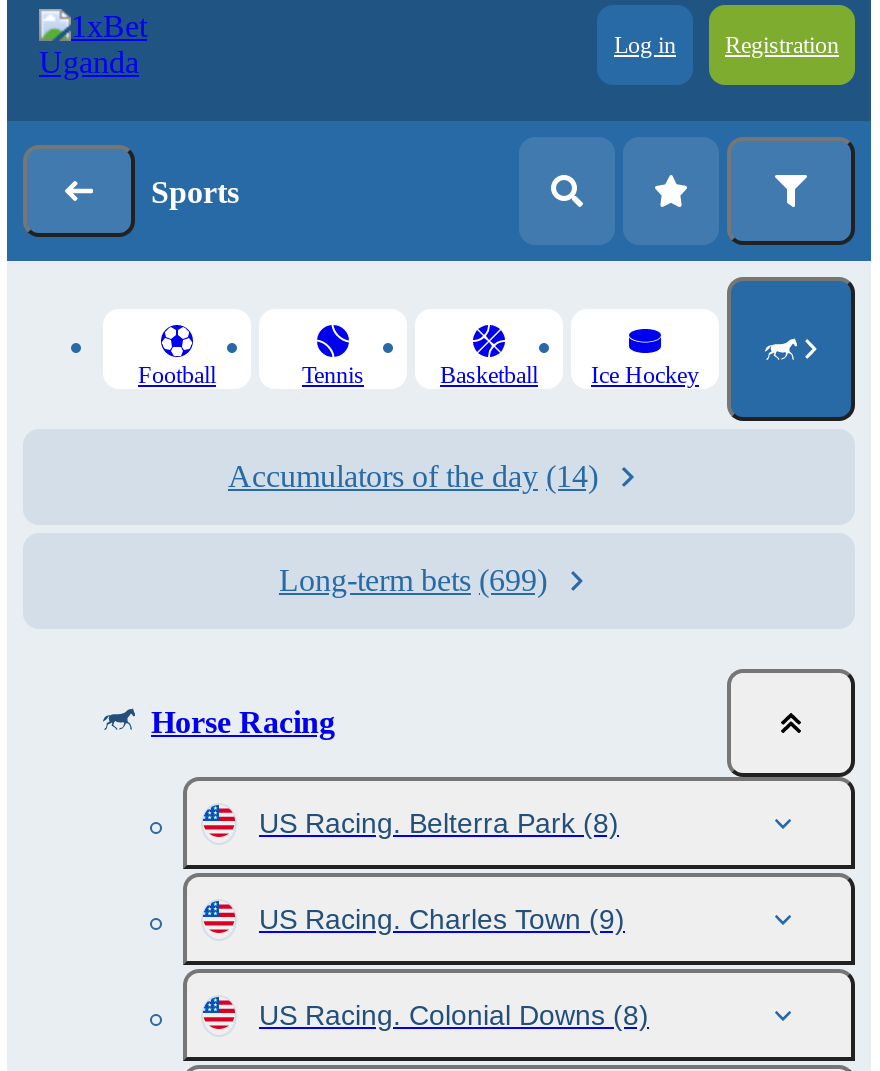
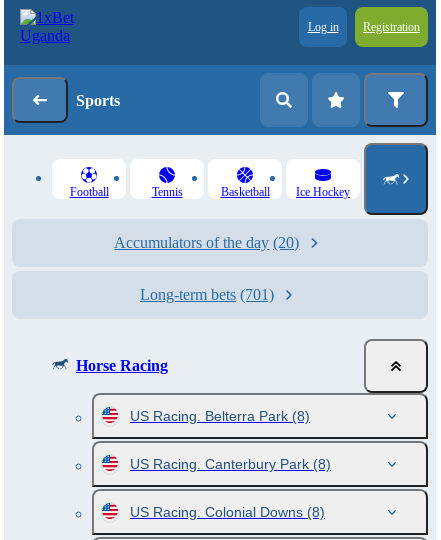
- Accumulators of the day (14)
+ Accumulators of the day (20)

- Long-term bets (699)
+ Long-term bets (701)

- US Racing. Charles Town (9)
+ US Racing. Canterbury Park (8)
